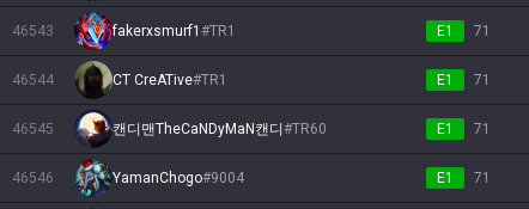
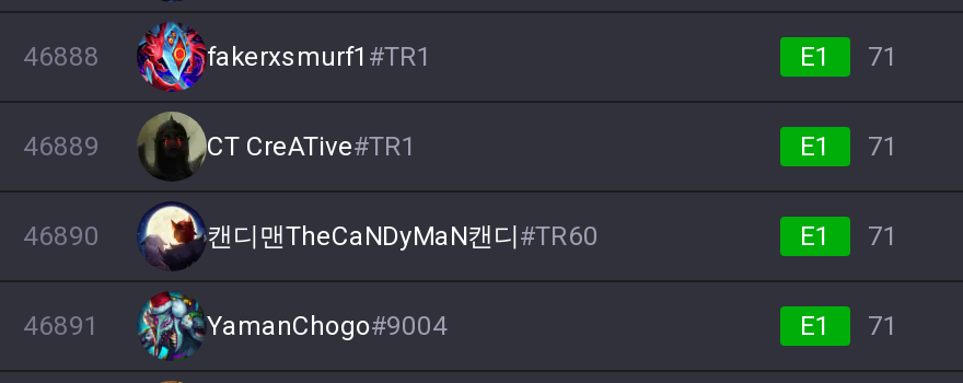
- 46543
+ 46888

- 46544
+ 46889

- 46545
+ 46890

- 46546
+ 46891
